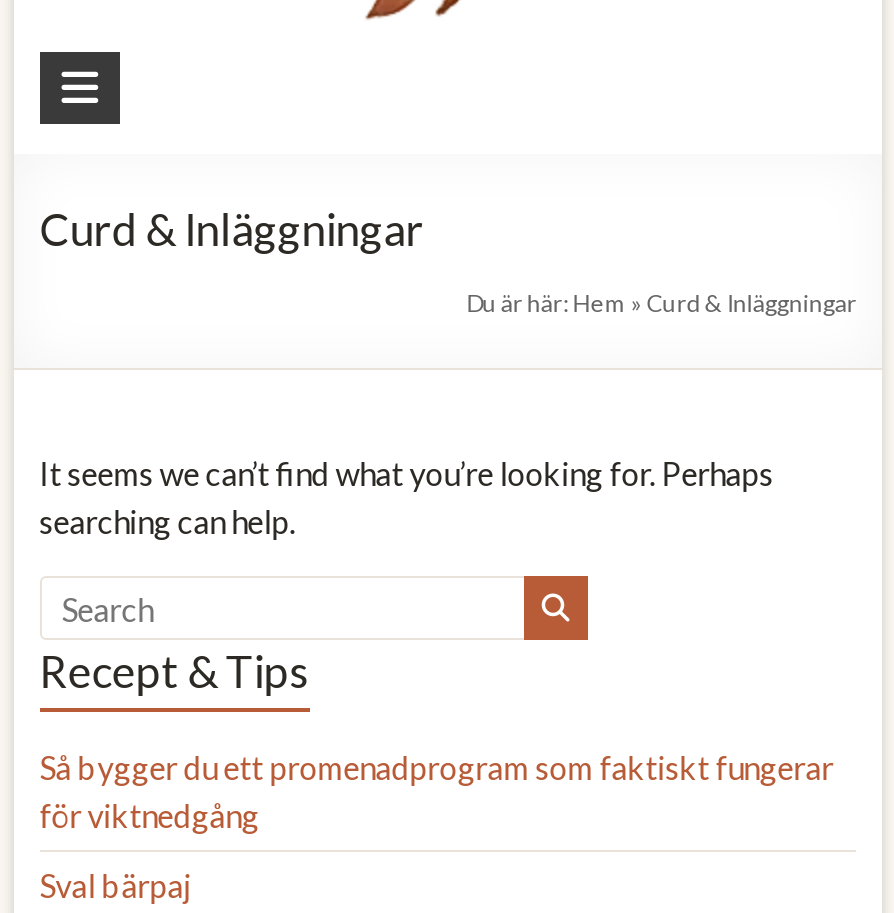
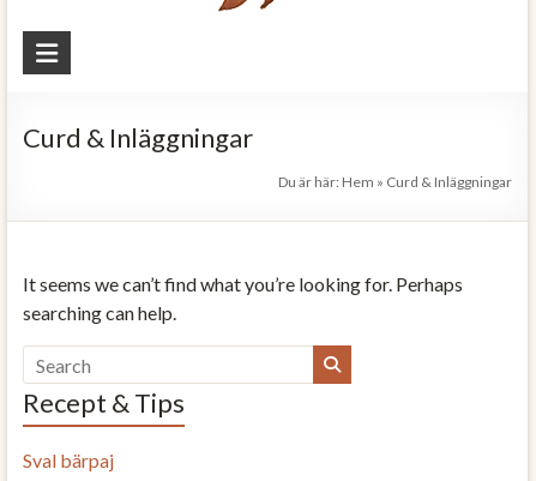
- Så bygger du ett promenadprogram som faktiskt fungerar
- för viktnedgång
